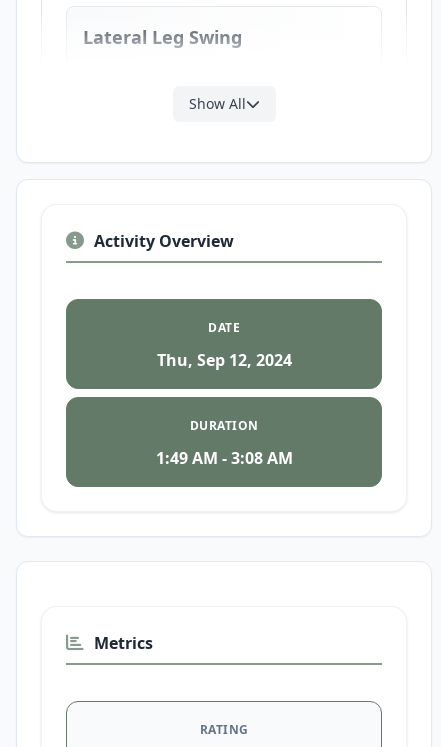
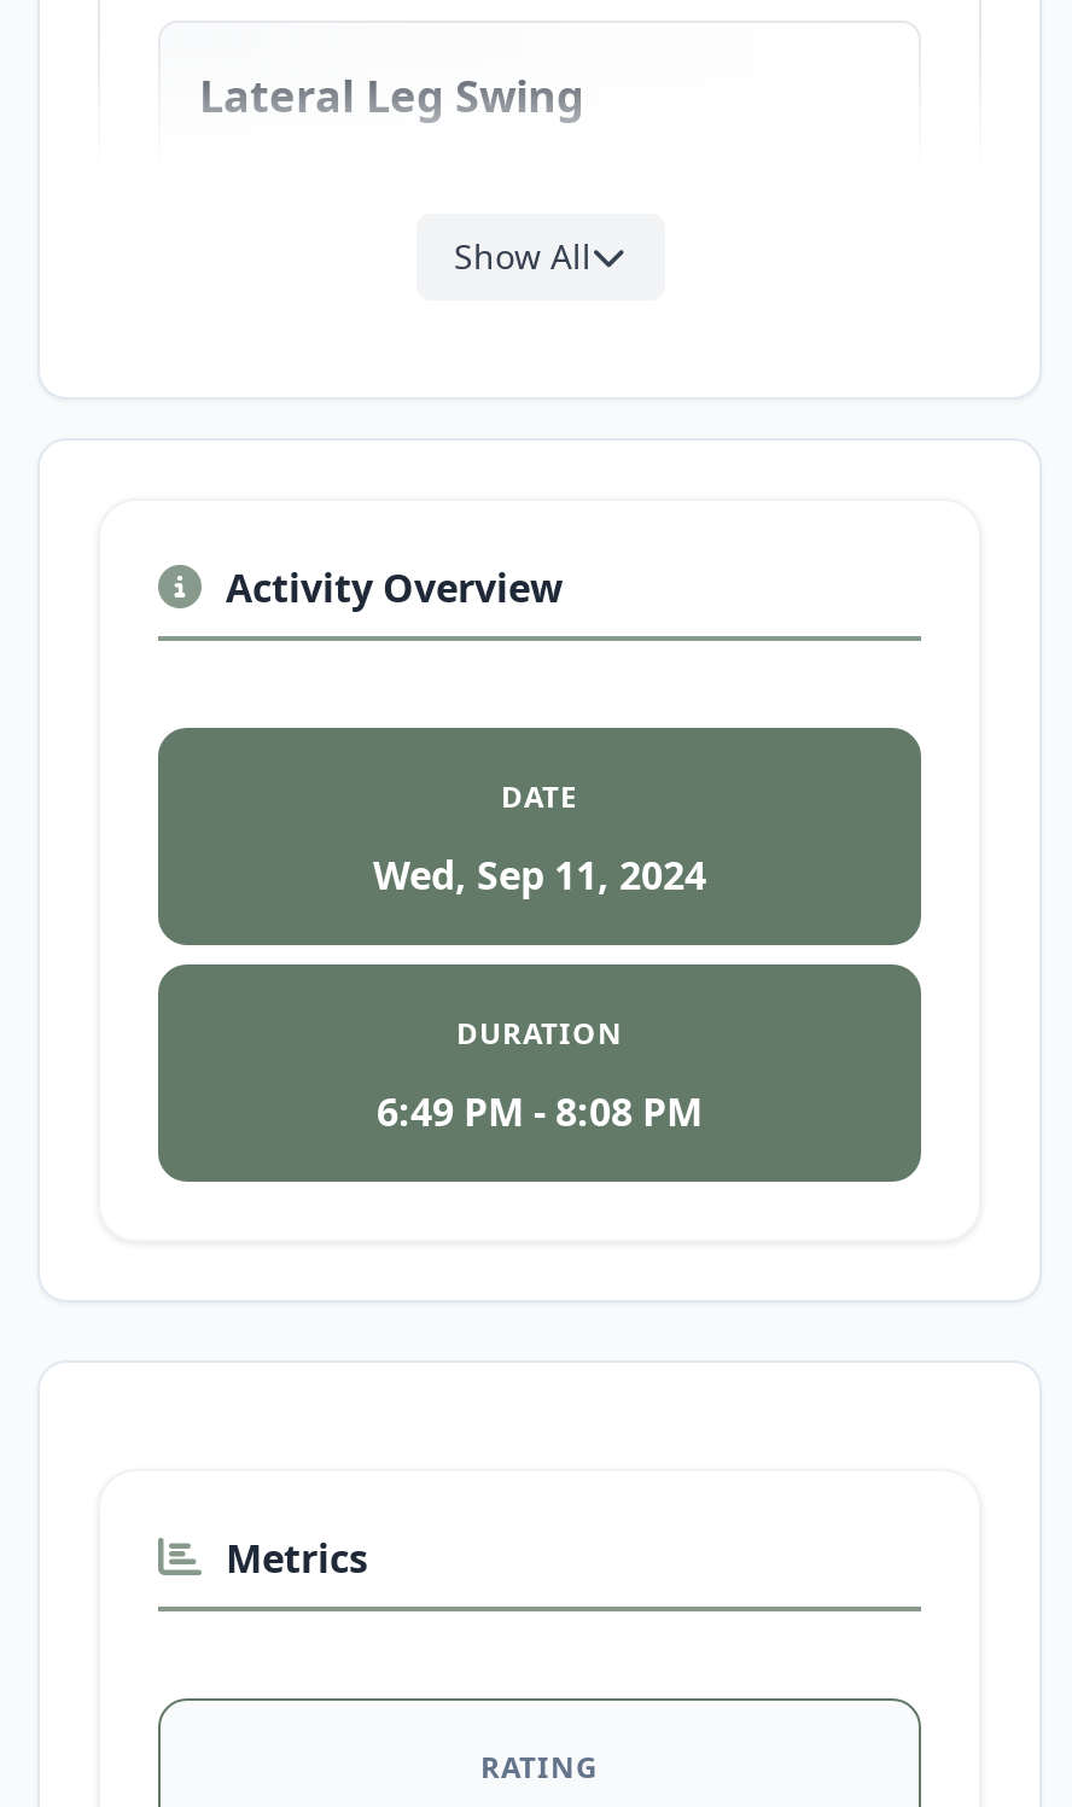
- Thu, Sep 12, 2024
+ Wed, Sep 11, 2024

- 1:49 AM - 3:08 AM
+ 6:49 PM - 8:08 PM
